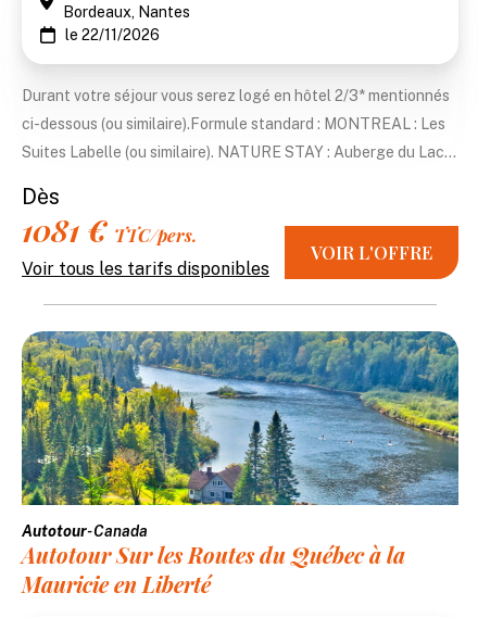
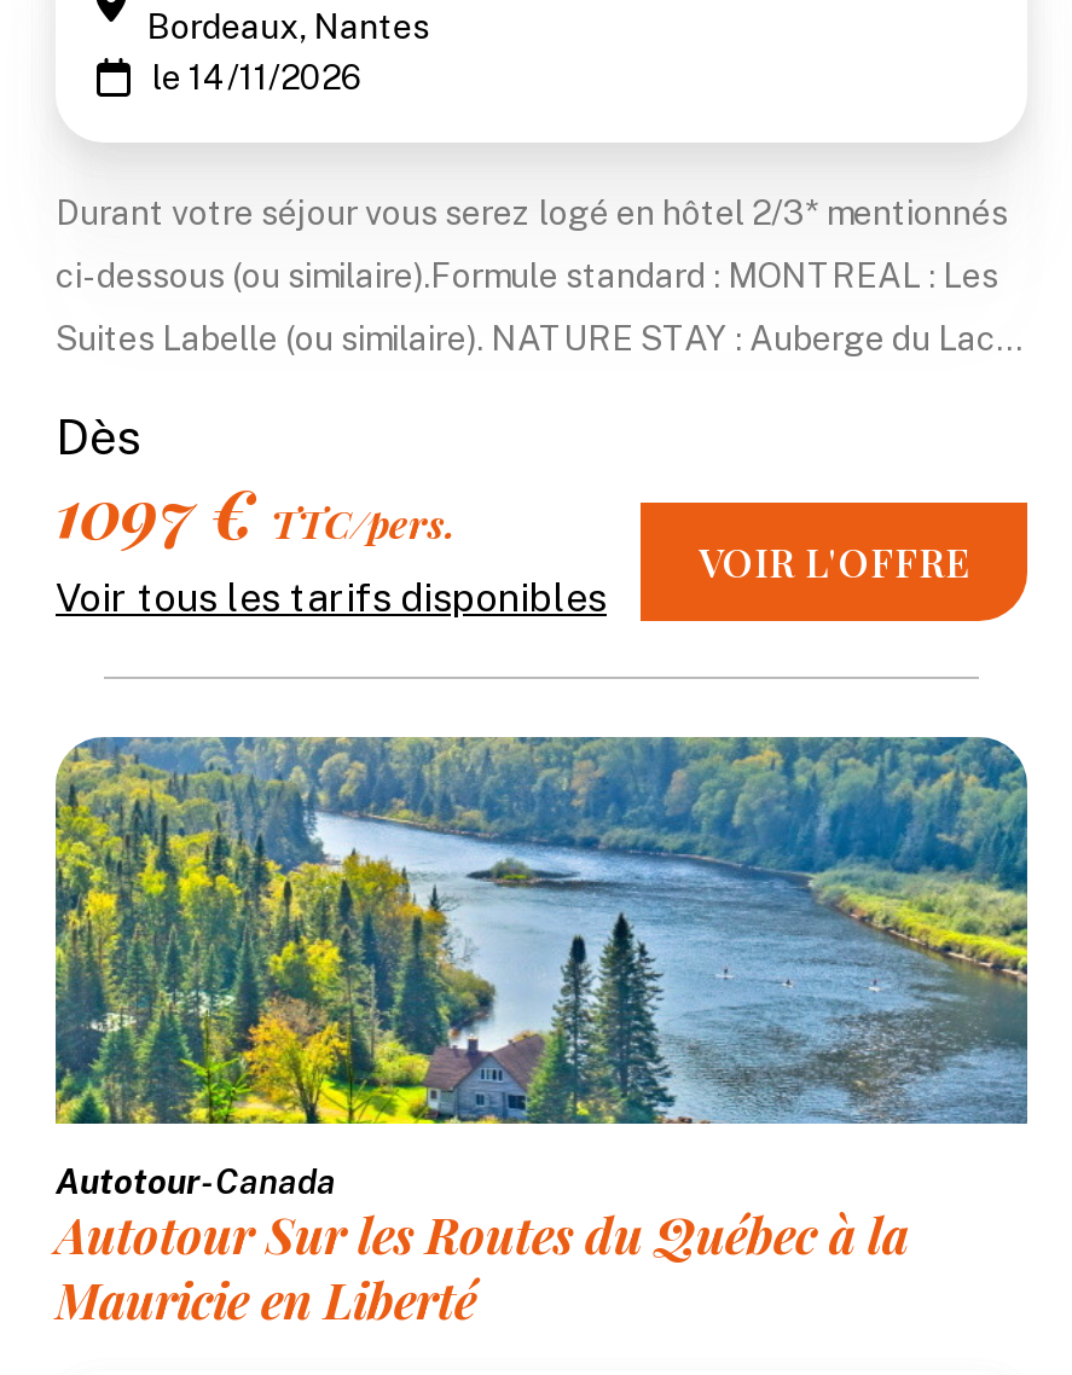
- le 22/11/2026
+ le 14/11/2026

- 1081 €TTC/pers.
+ 1097 €TTC/pers.
